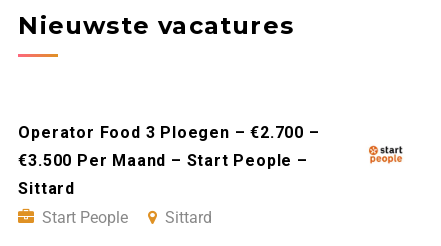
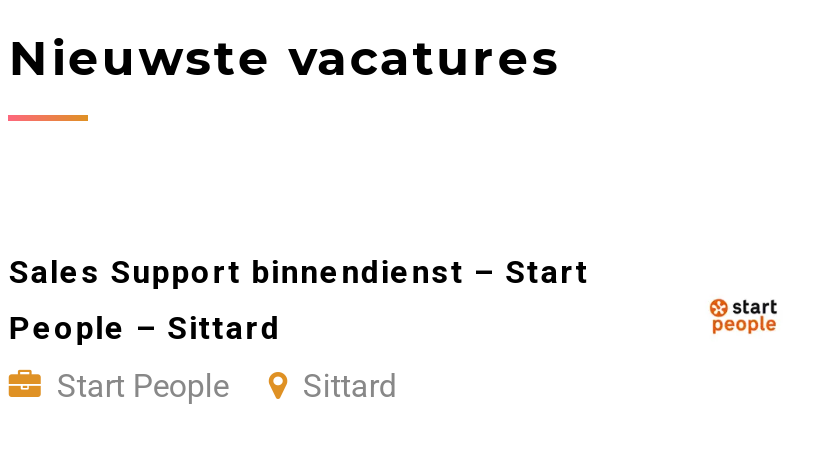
- Operator Food 3 Ploegen – €2.700 –
- €3.500 Per Maand – Start People –
- Sittard
+ Sales Support binnendienst – Start
+ People – Sittard
